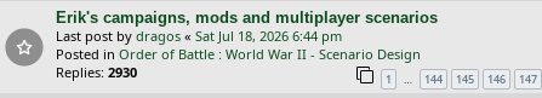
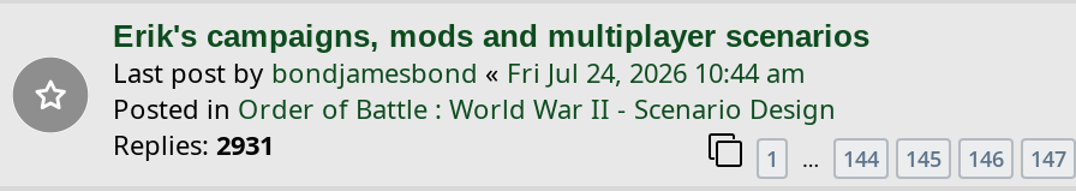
- Last post by dragos «Sat Jul 18, 2026 6:44 pm
+ Last post by bondjamesbond «Fri Jul 24, 2026 10:44 am

- Replies: 2930
+ Replies: 2931
